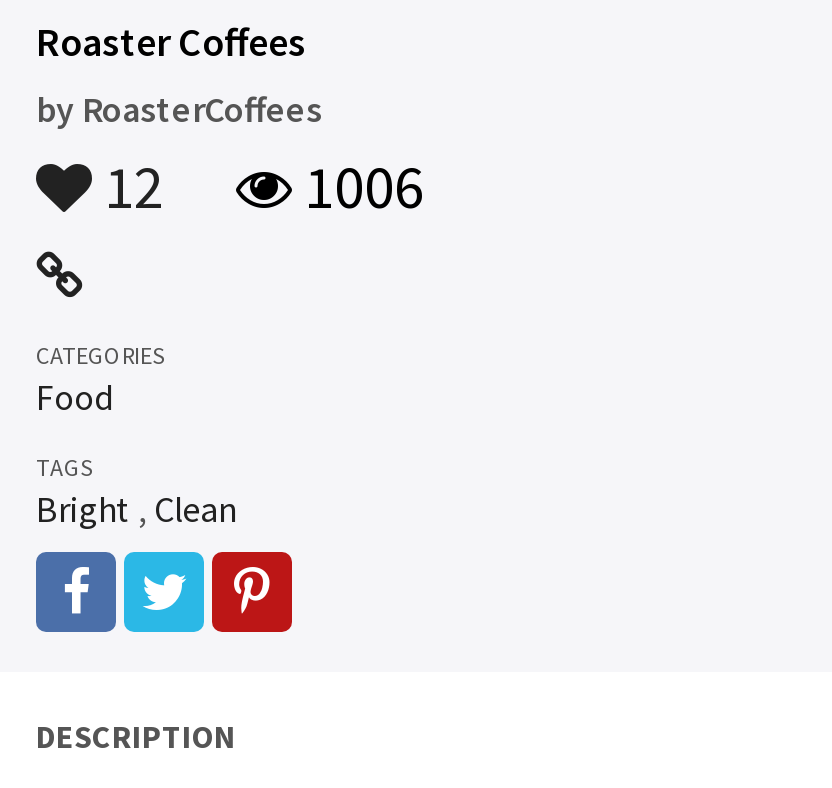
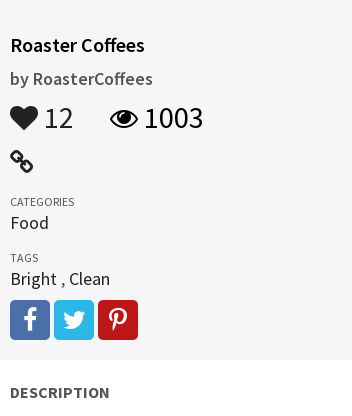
- 12 1006
+ 12 1003
